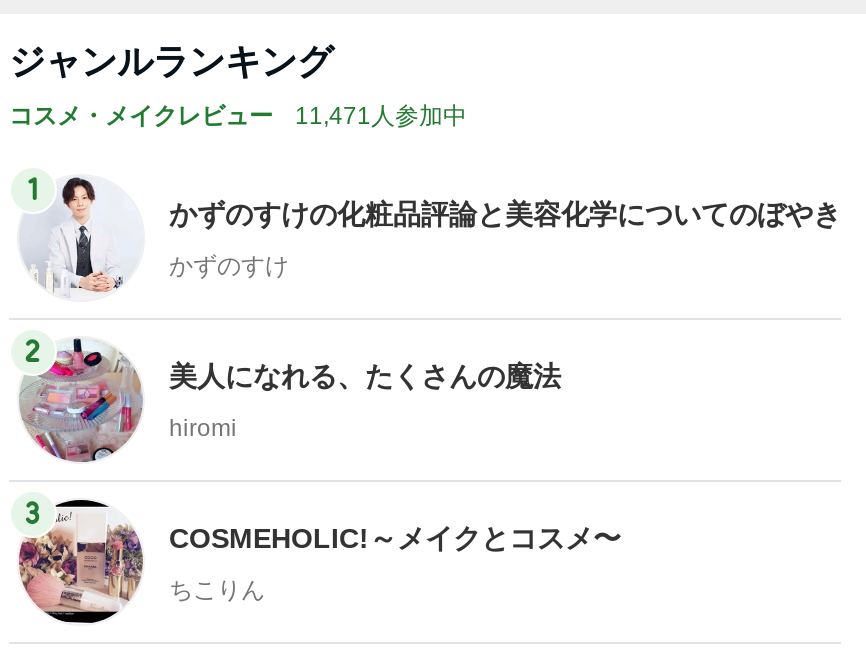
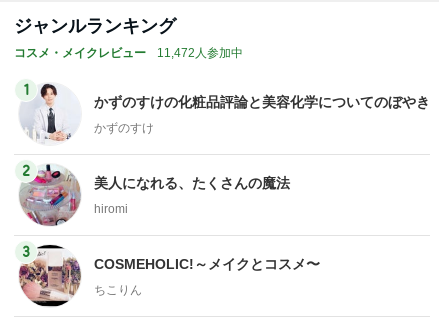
- コスメ・メイクレビュー 11,471人参加中
+ コスメ・メイクレビュー 11,472人参加中
